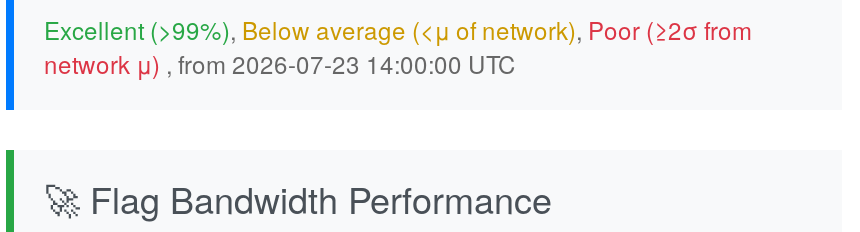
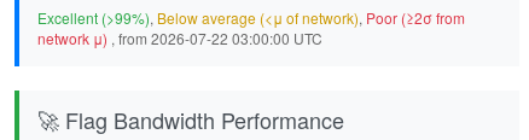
- network μ), from 2026-07-23 14:00:00 UTC
+ network μ), from 2026-07-22 03:00:00 UTC
